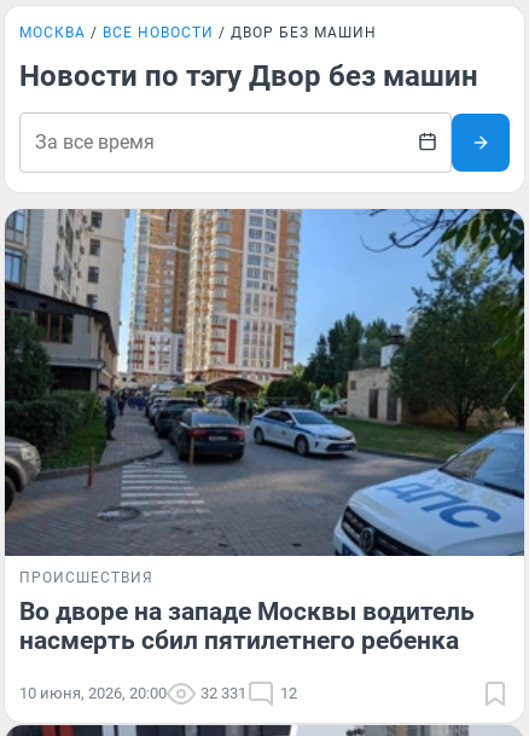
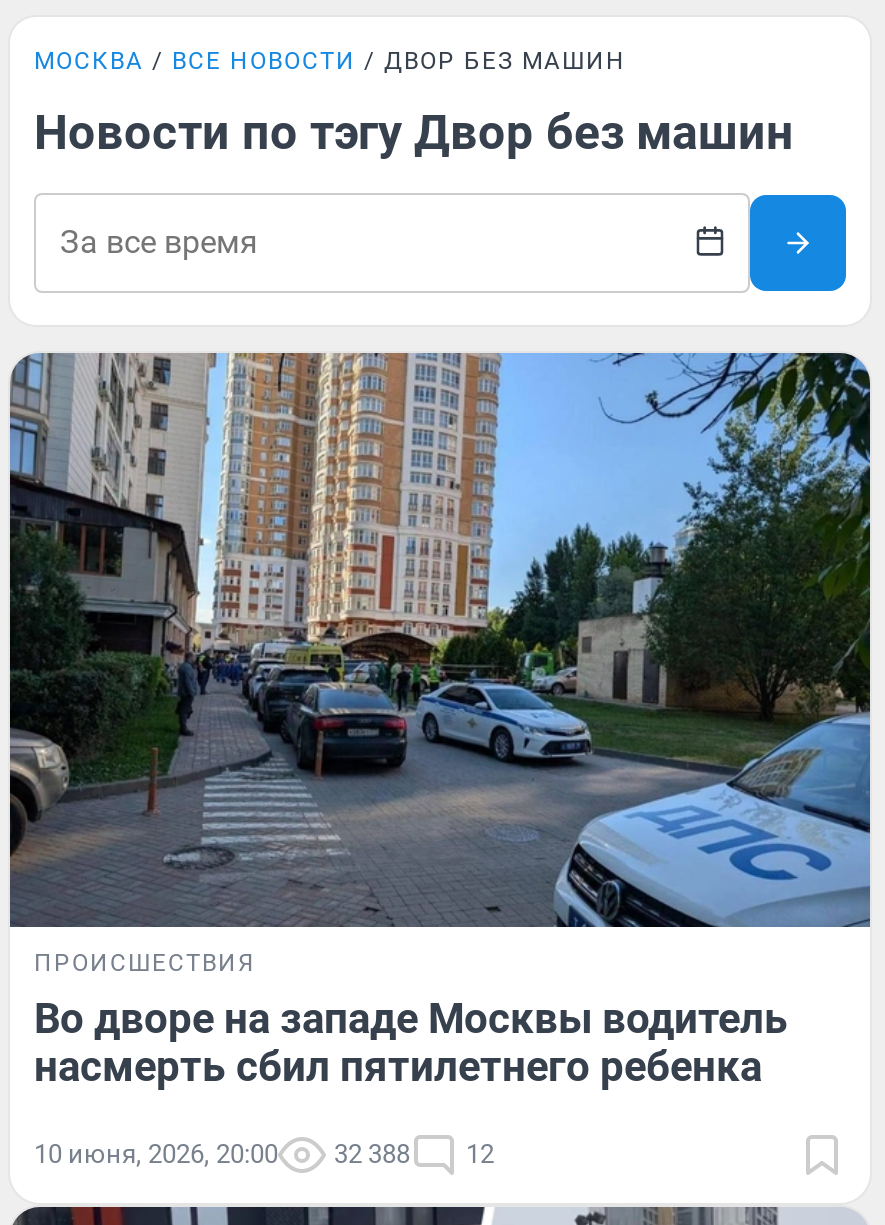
- 10 июня, 2026, 20:00 32 331 12
+ 10 июня, 2026, 20:00 32 388 12
